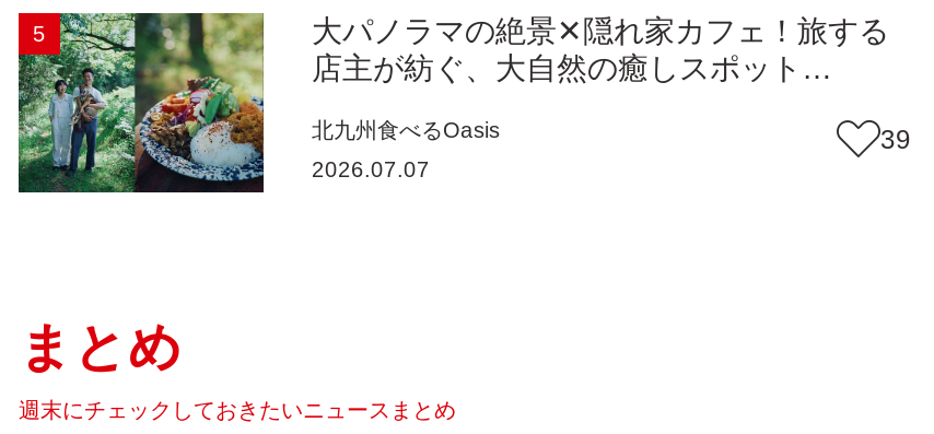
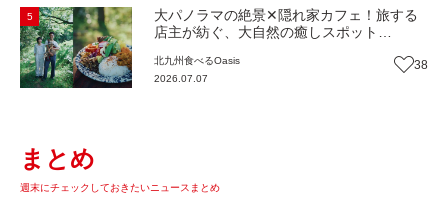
- 39
+ 38
